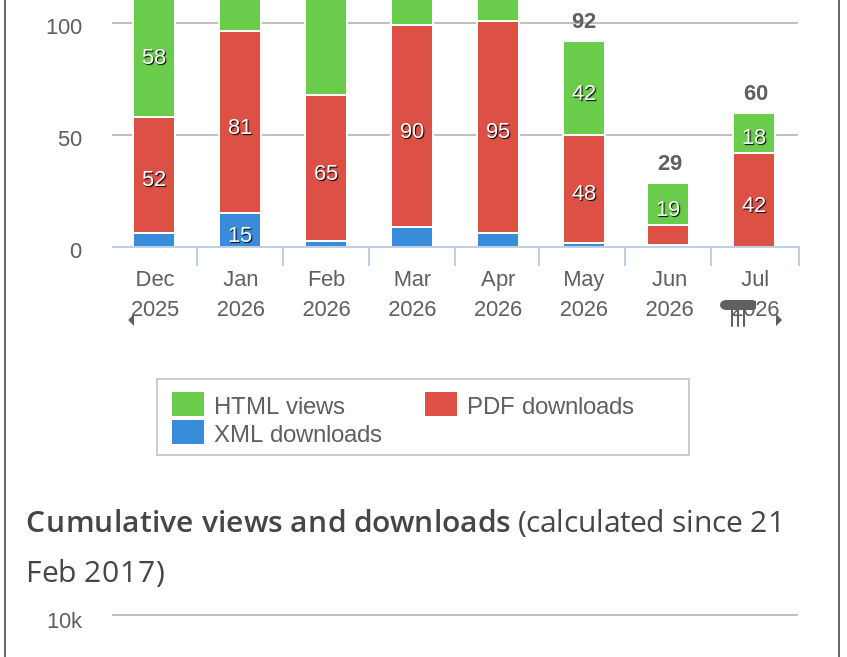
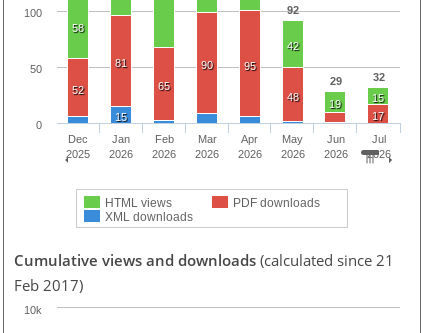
- 60
+ 32

- 18
+ 15

- 42
+ 17
